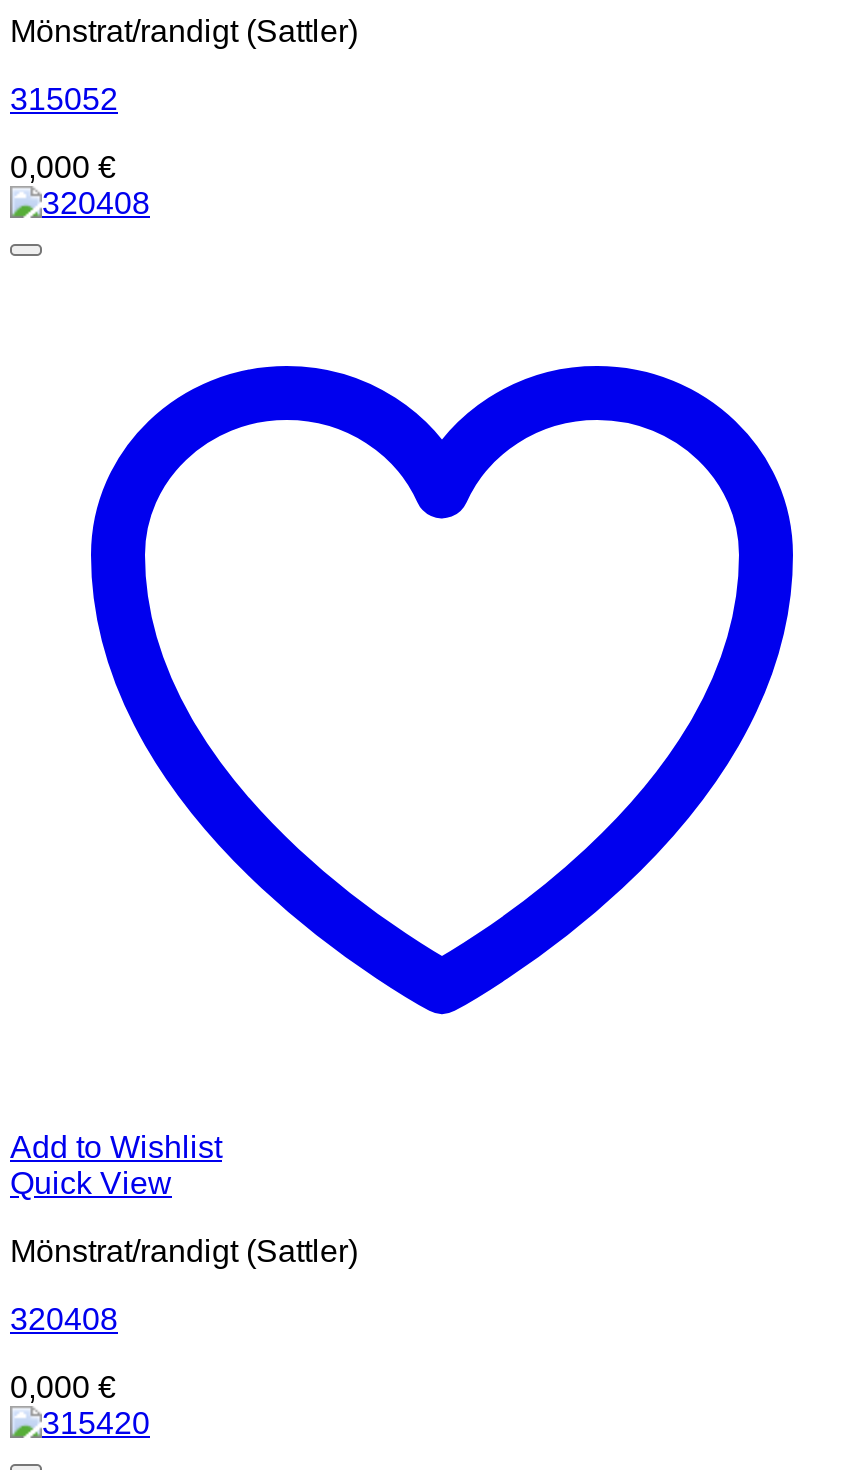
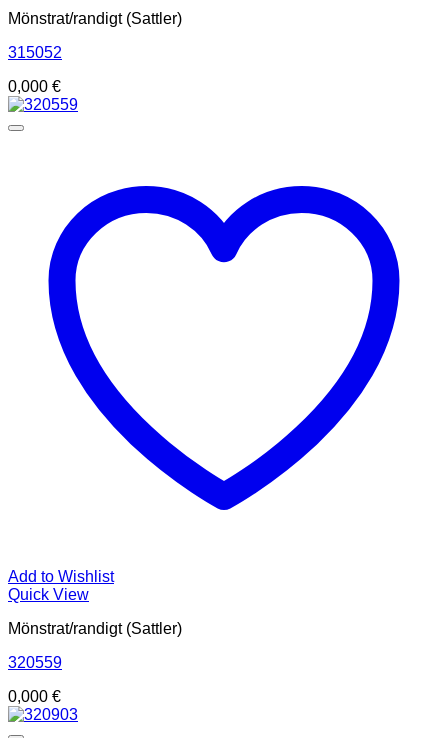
- 320408
+ 320559
